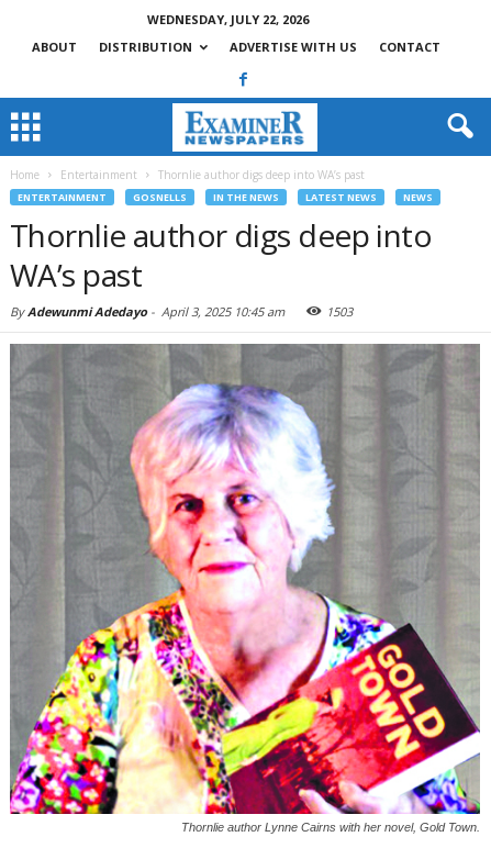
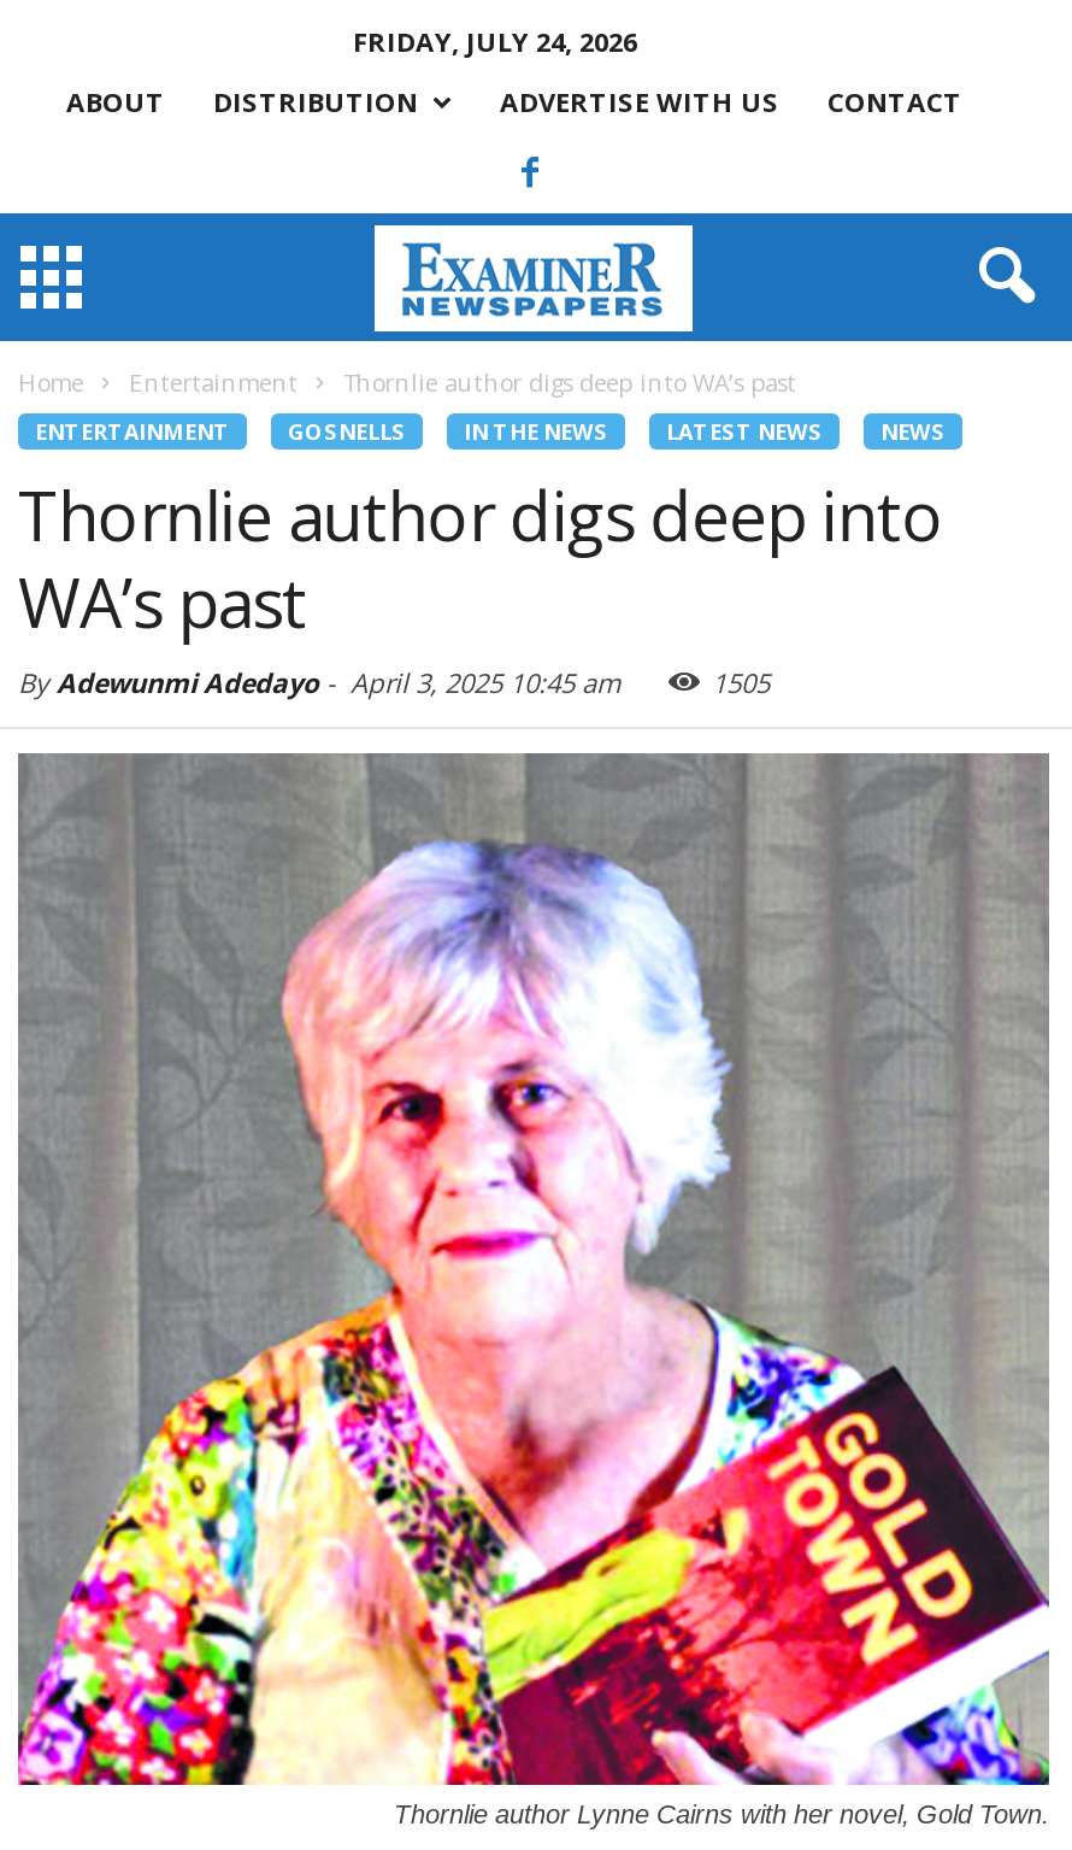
- WEDNESDAY, JULY 22, 2026
+ FRIDAY, JULY 24, 2026

- 1503
+ 1505
